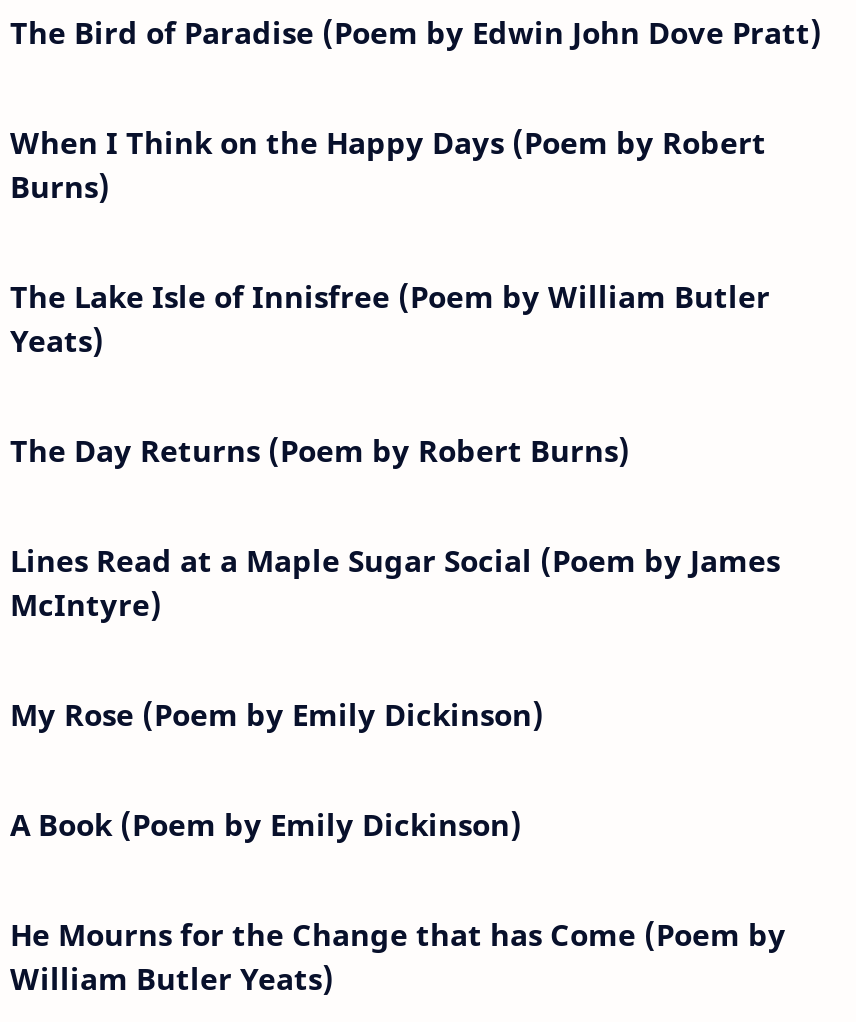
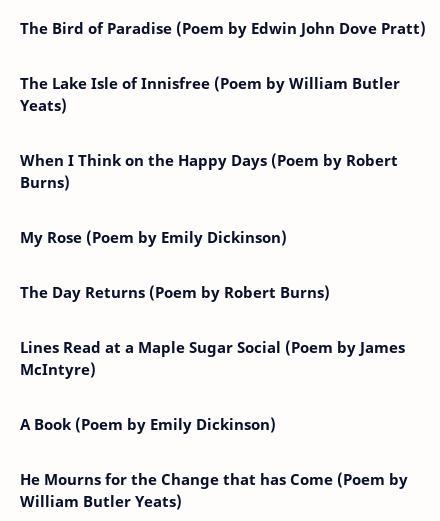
moved down: When I Think on the Happy Days (Poem by Robert | Burns)

moved up: The Lake Isle of Innisfree (Poem by William Butler | Yeats)

moved down: The Day Returns (Poem by Robert Burns) | Lines Read at a Maple Sugar Social (Poem by James | McIntyre)

moved up: My Rose (Poem by Emily Dickinson)
